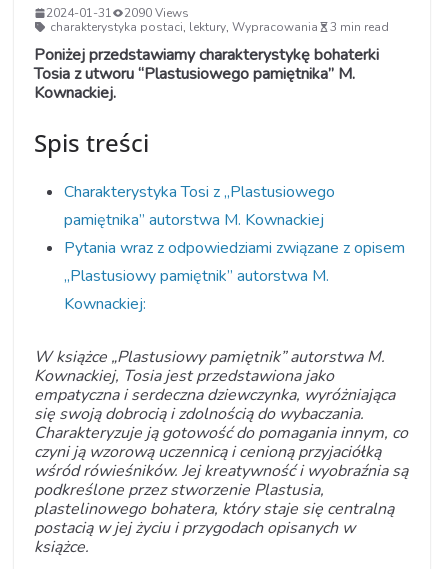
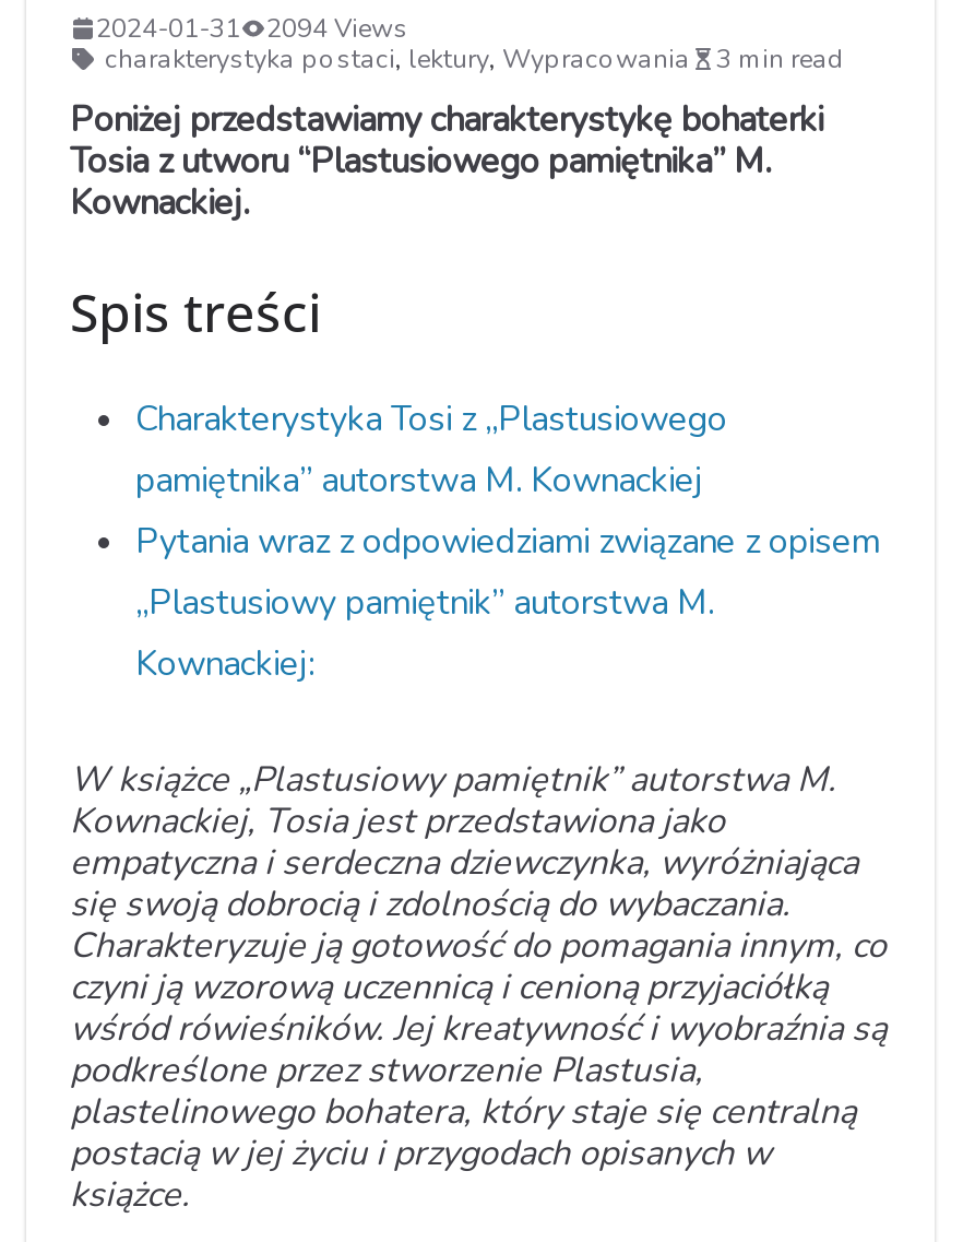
- 2024-01-31 2090 Views
+ 2024-01-31 2094 Views
